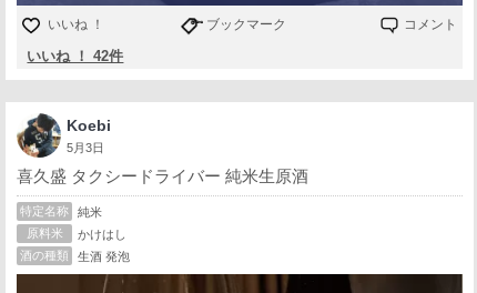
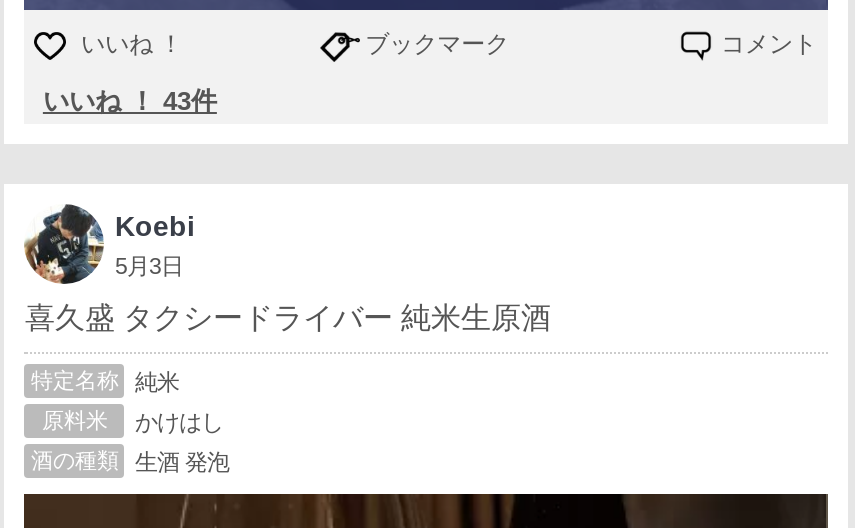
- いいね ！ 42件
+ いいね ！ 43件
